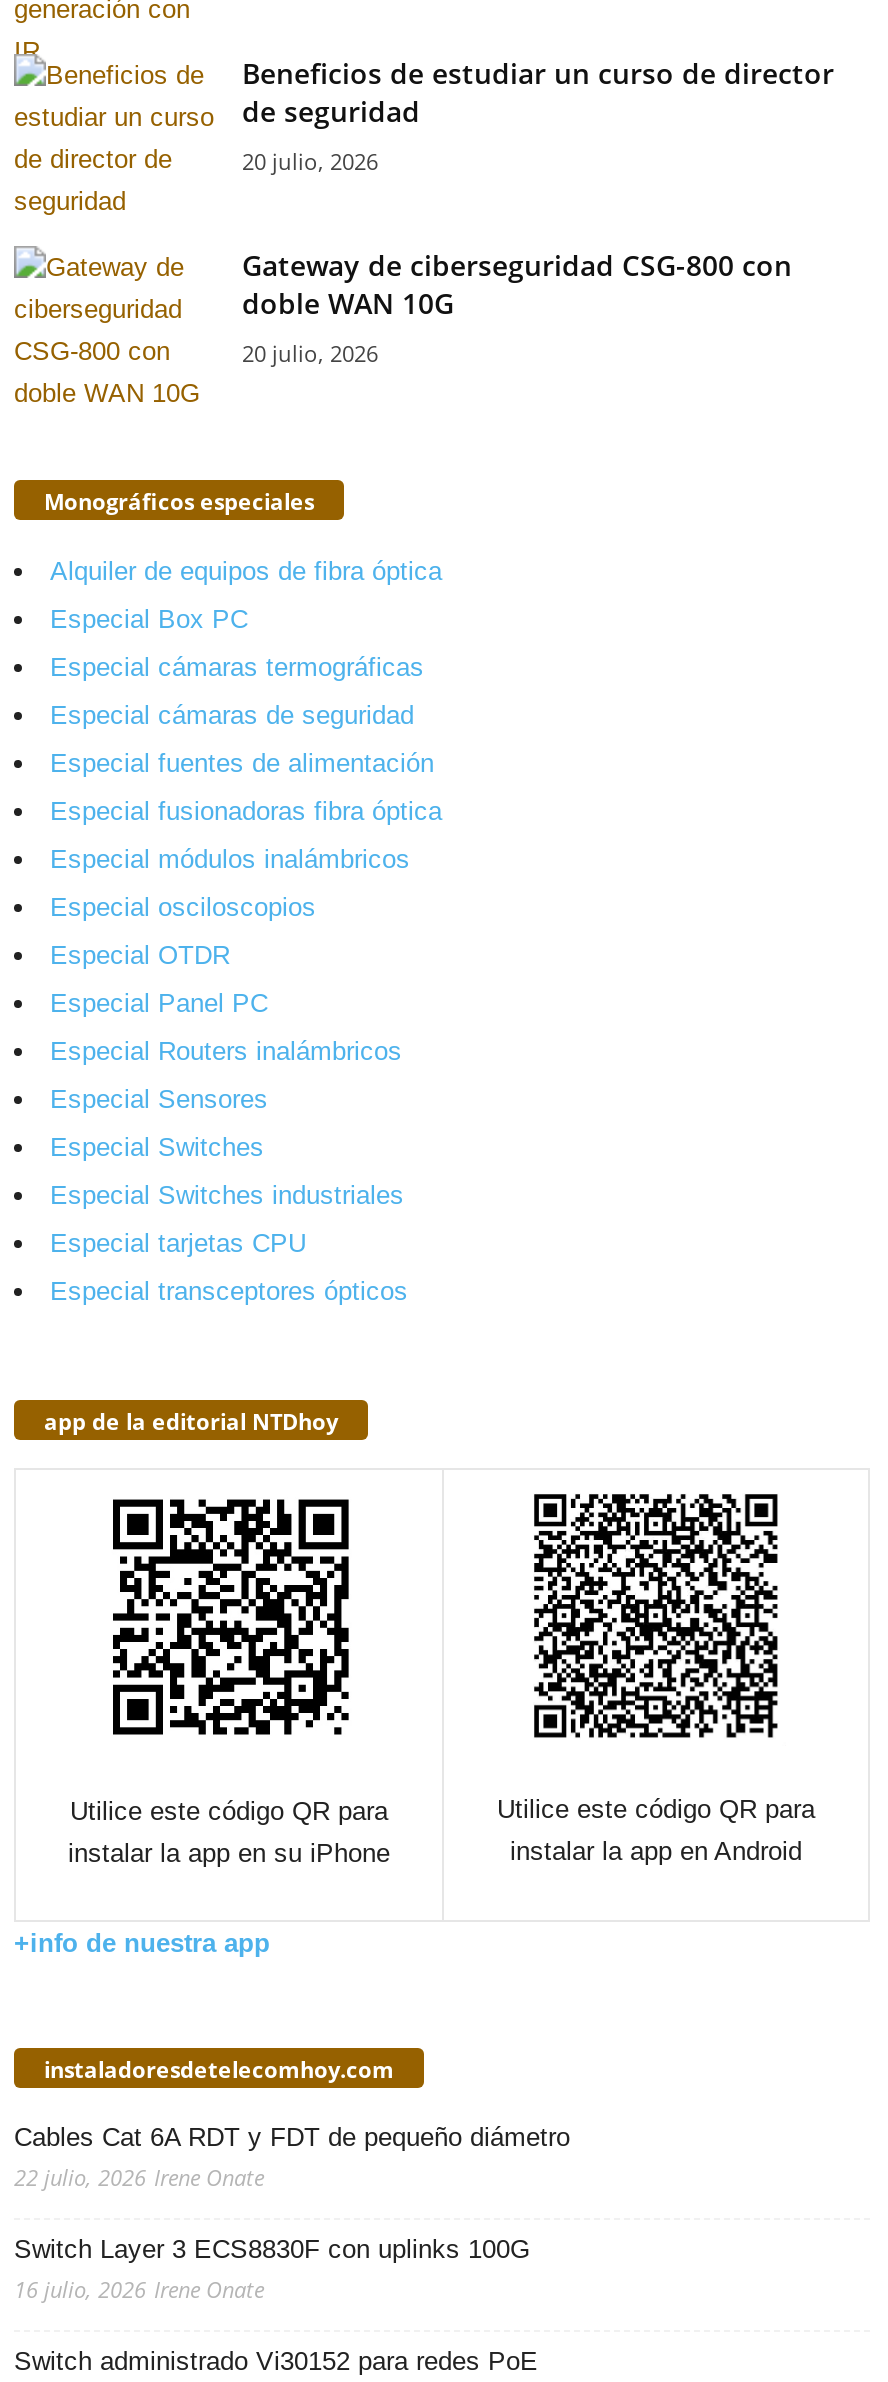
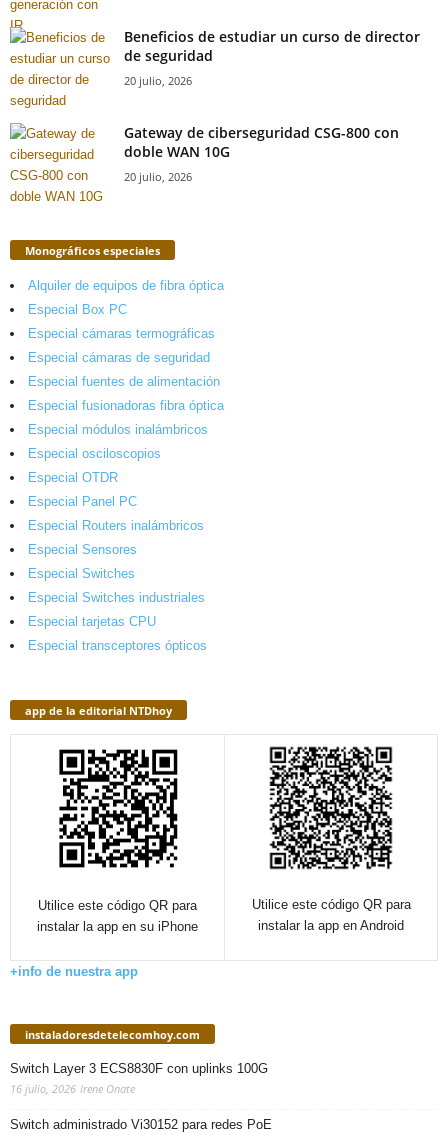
- Cables Cat 6A RDT y FDT de pequeño diámetro
- 22 julio, 2026 Irene Onate
